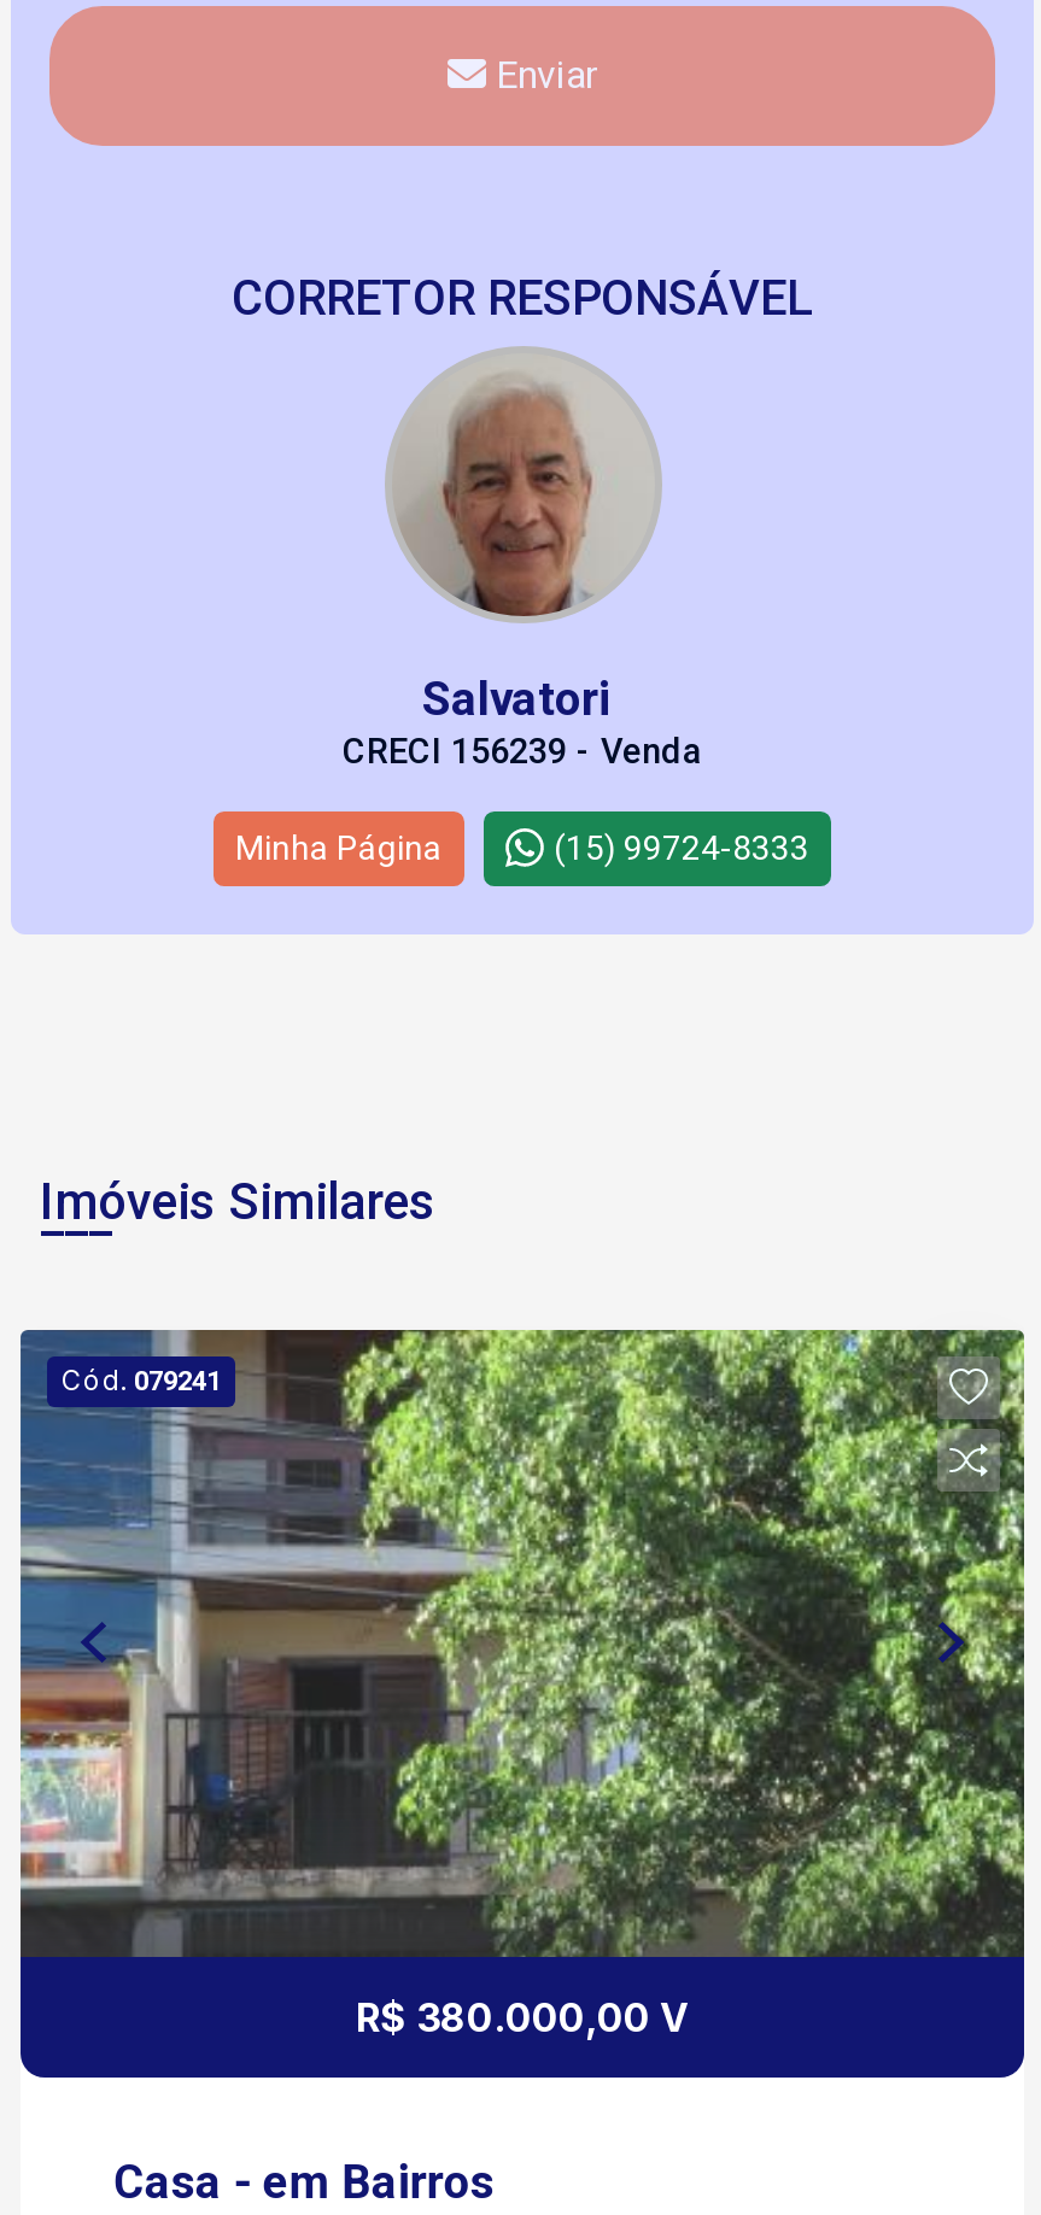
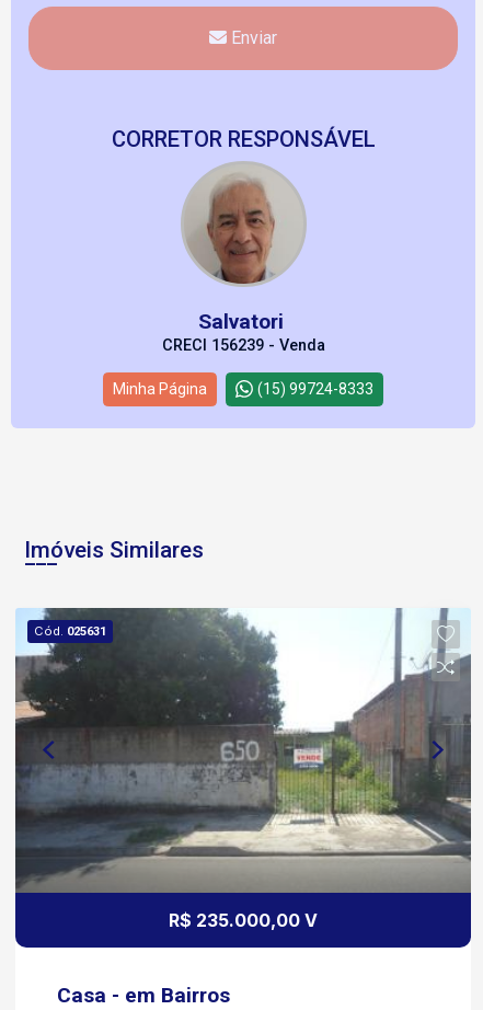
- [image]
- Cód. 079241
+ [image]
+ Cód. 025631

- R$ 380.000,00 V
+ R$ 235.000,00 V
